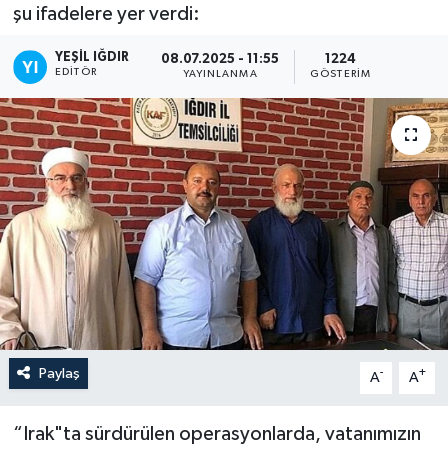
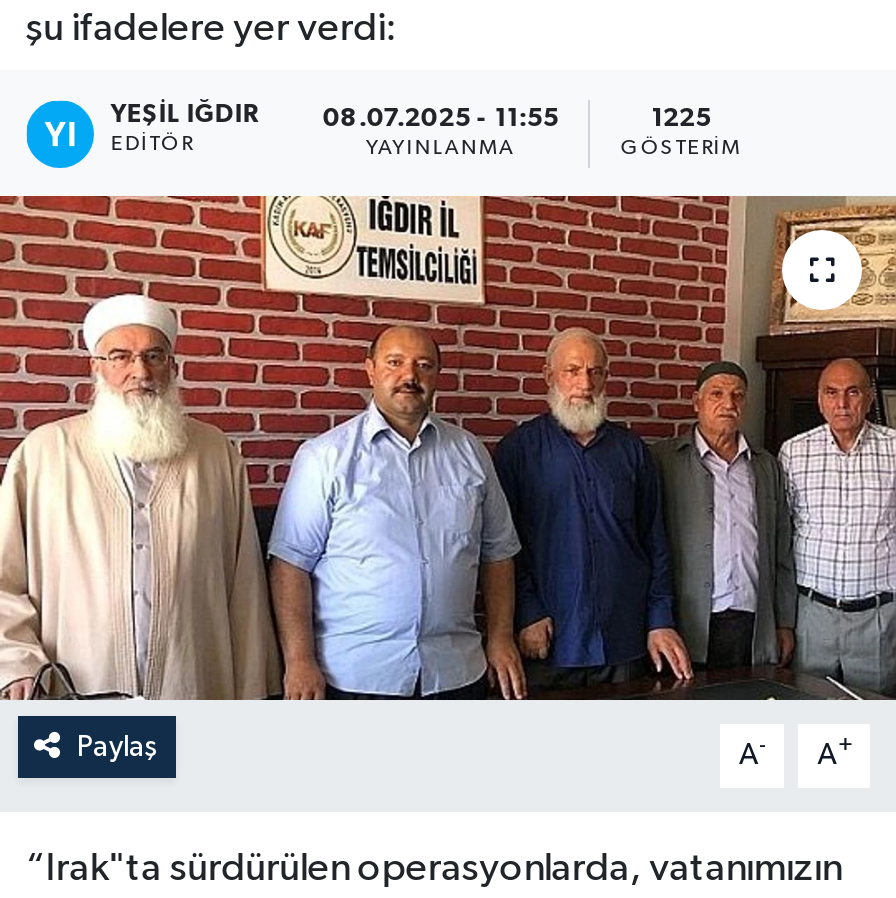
- 1224
+ 1225
